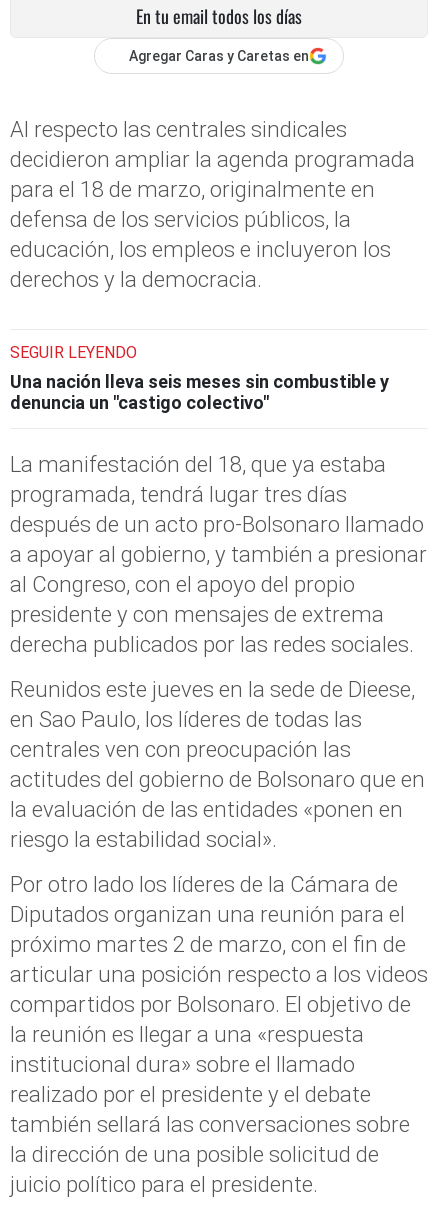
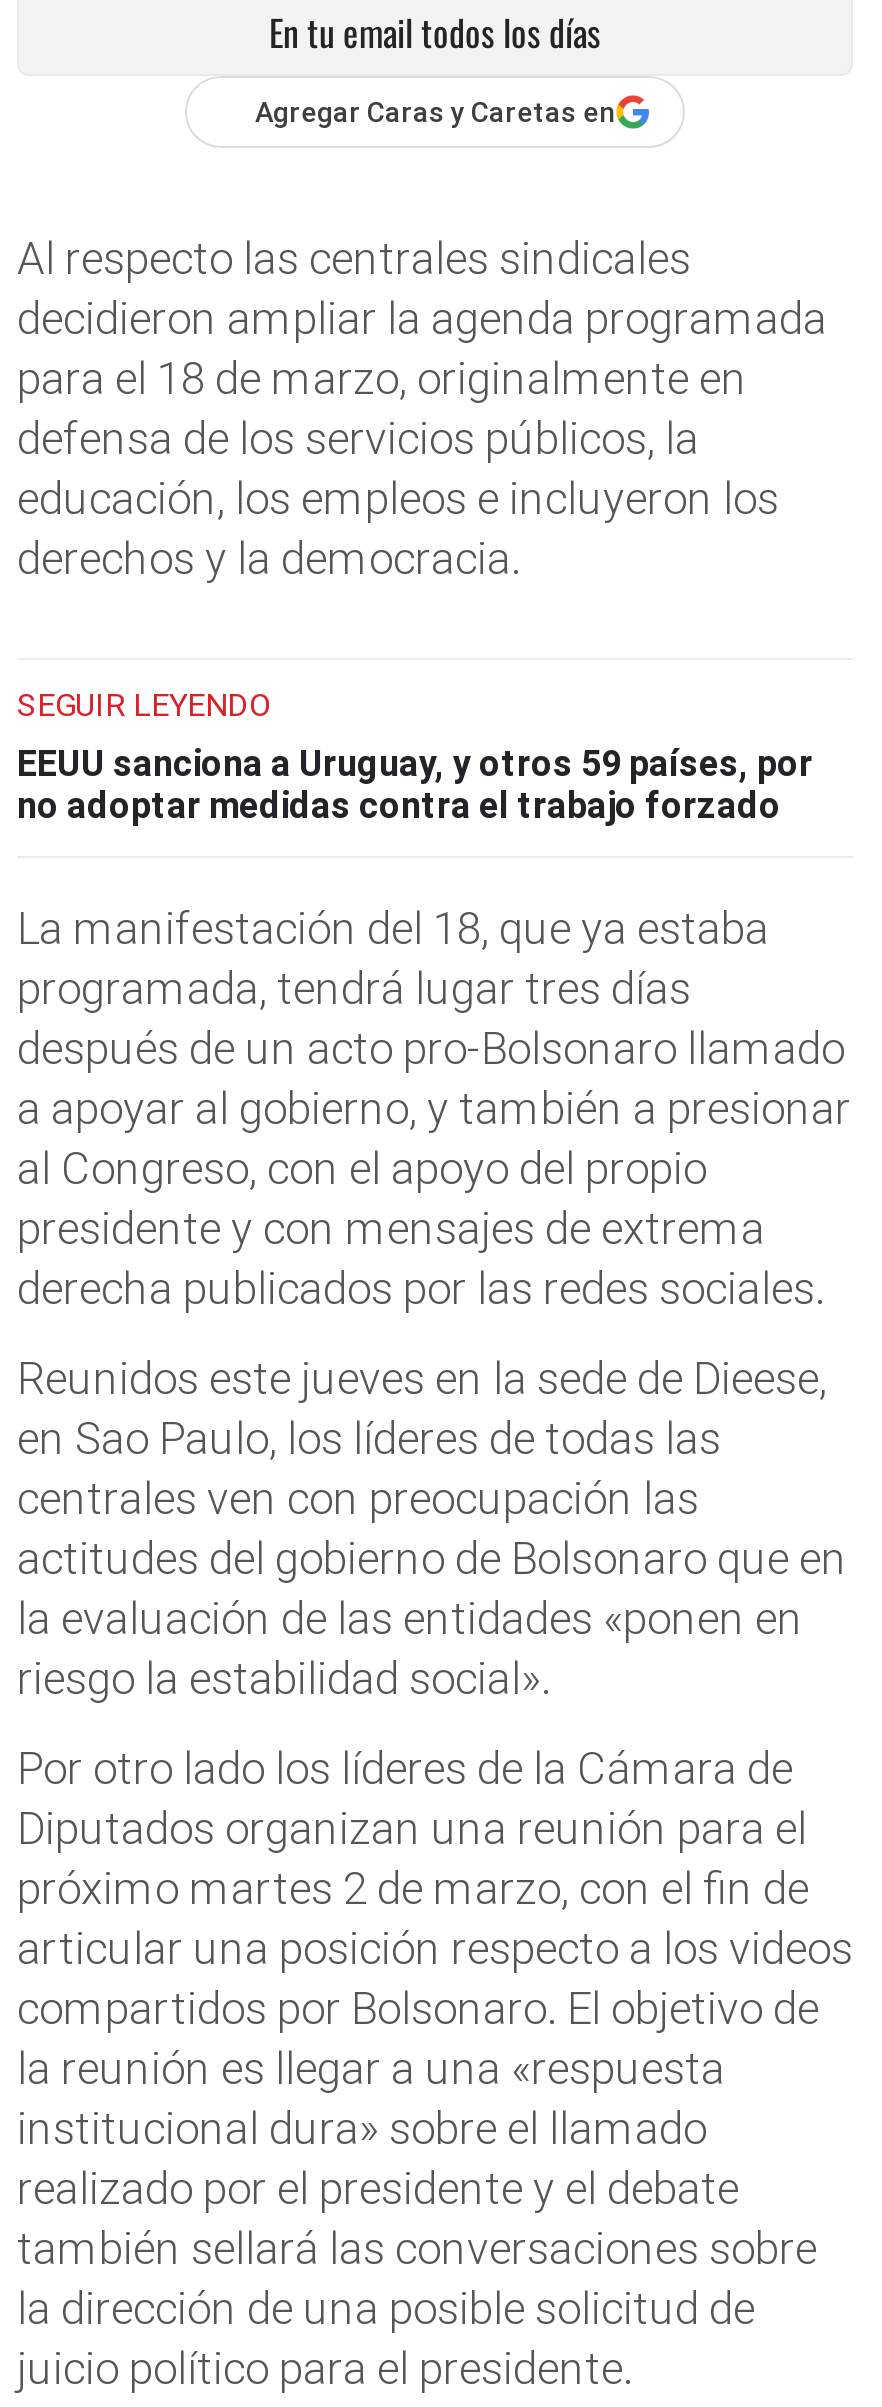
- Una nación lleva seis meses sin combustible y
- denuncia un "castigo colectivo"
+ EEUU sanciona a Uruguay, y otros 59 países, por
+ no adoptar medidas contra el trabajo forzado
